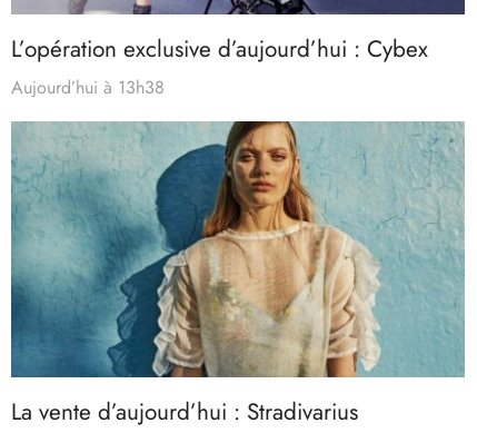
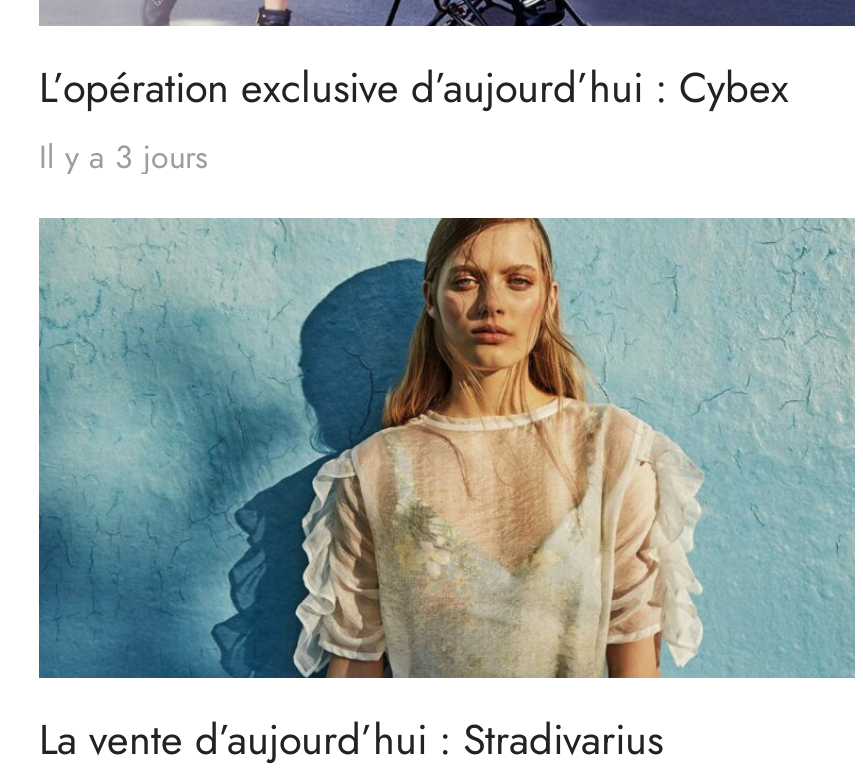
- Aujourd’hui à 13h38
+ Il y a 3 jours
